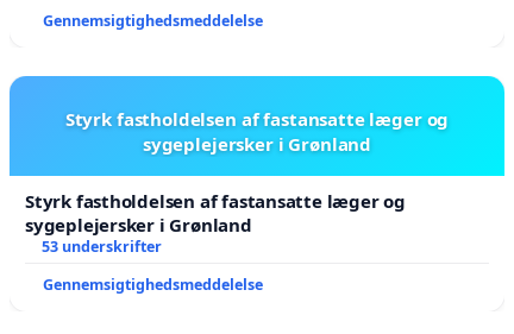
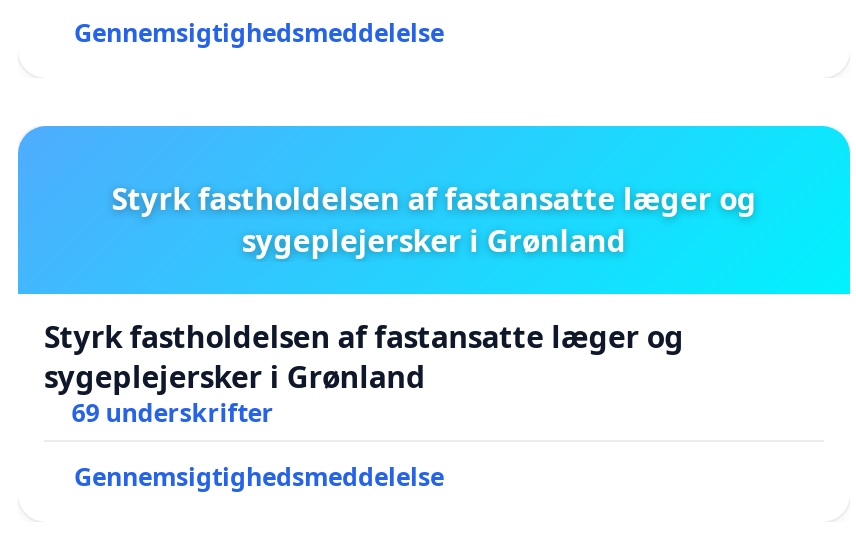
- 53 underskrifter
+ 69 underskrifter
